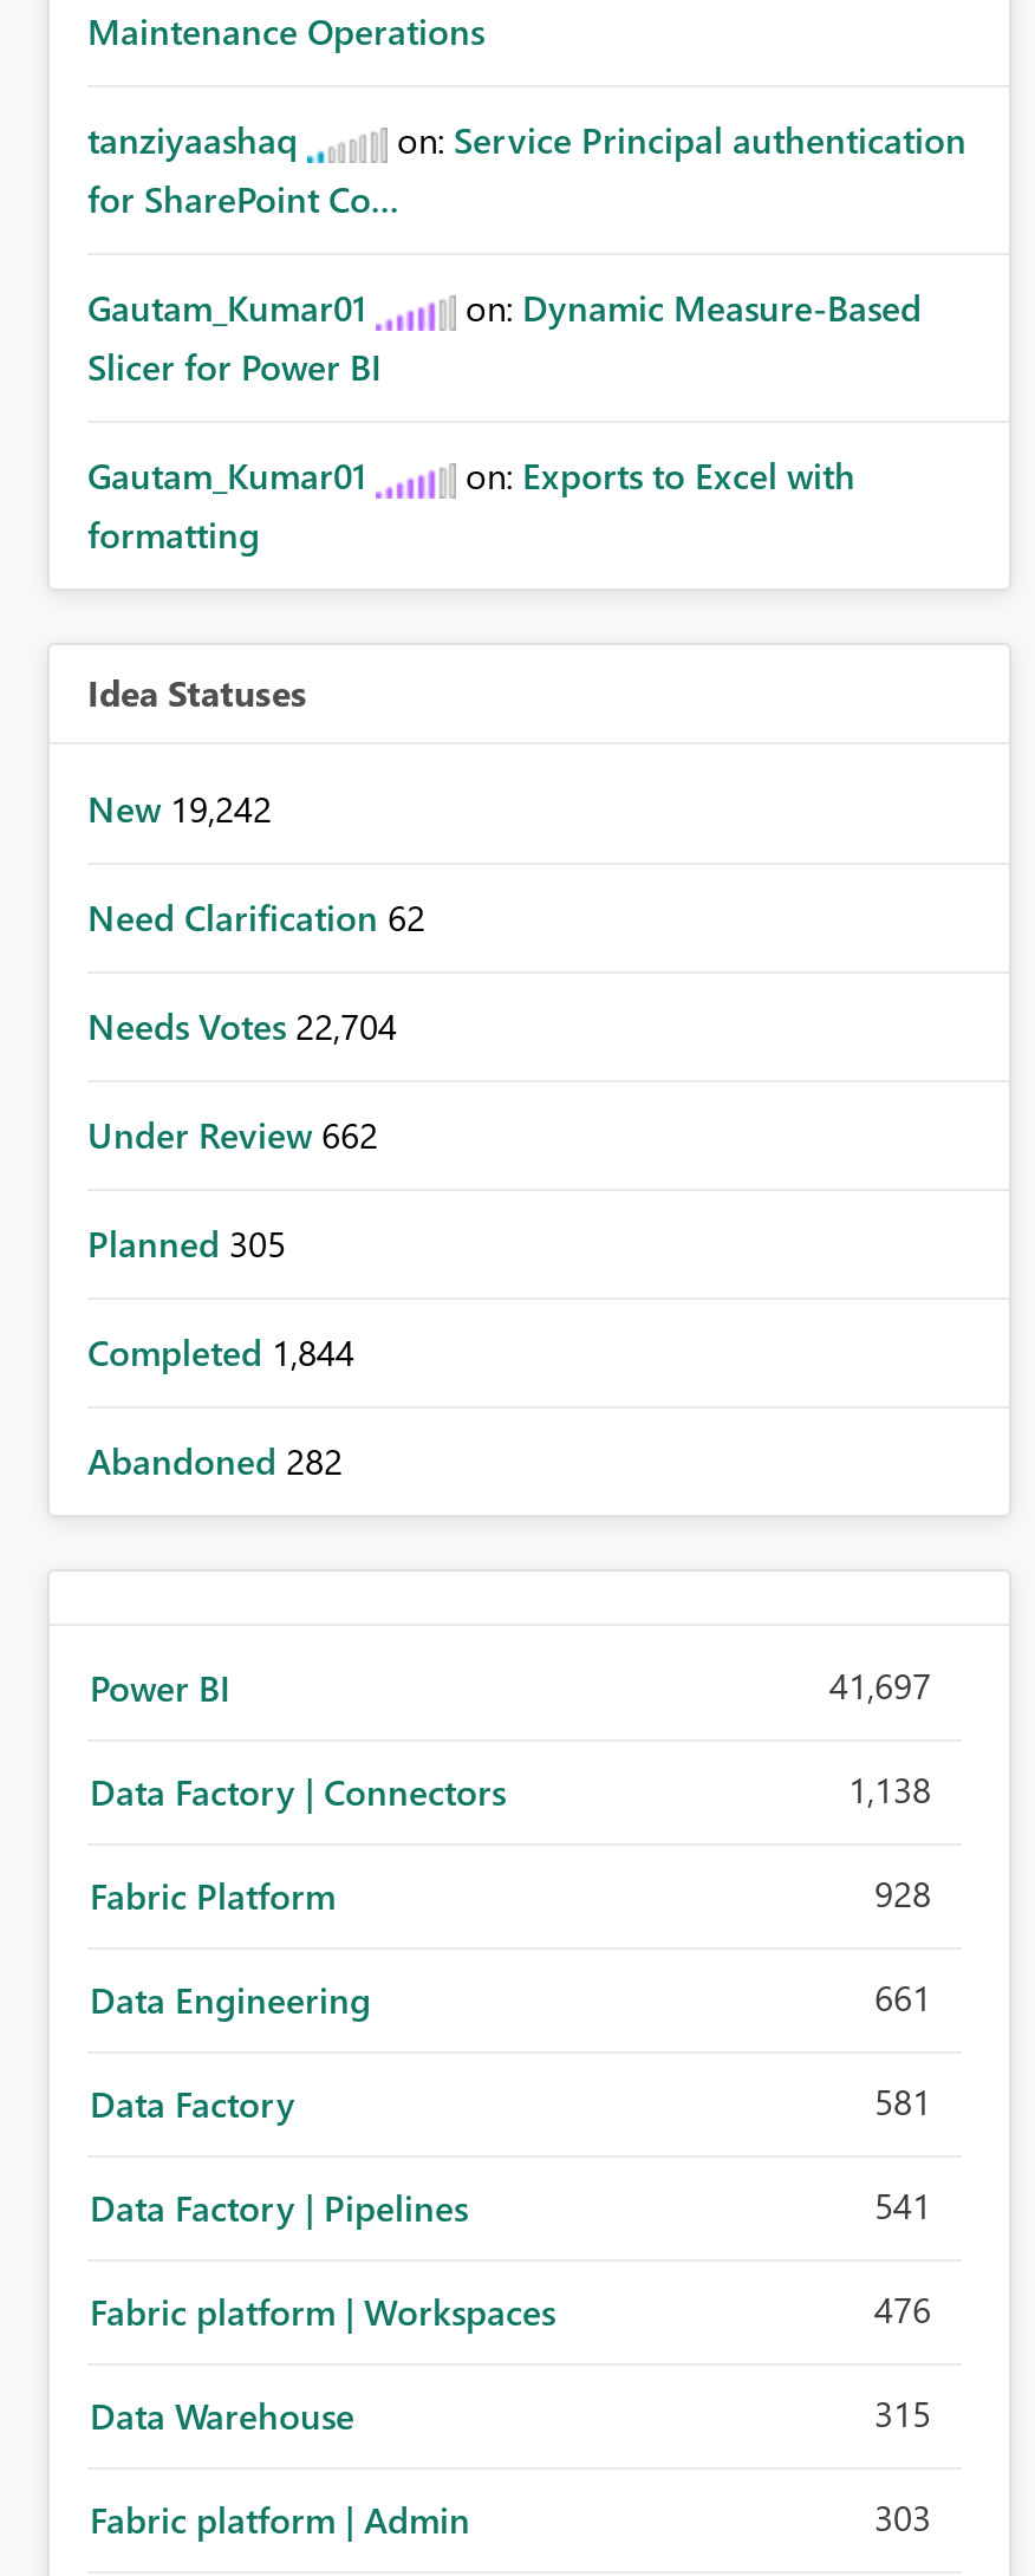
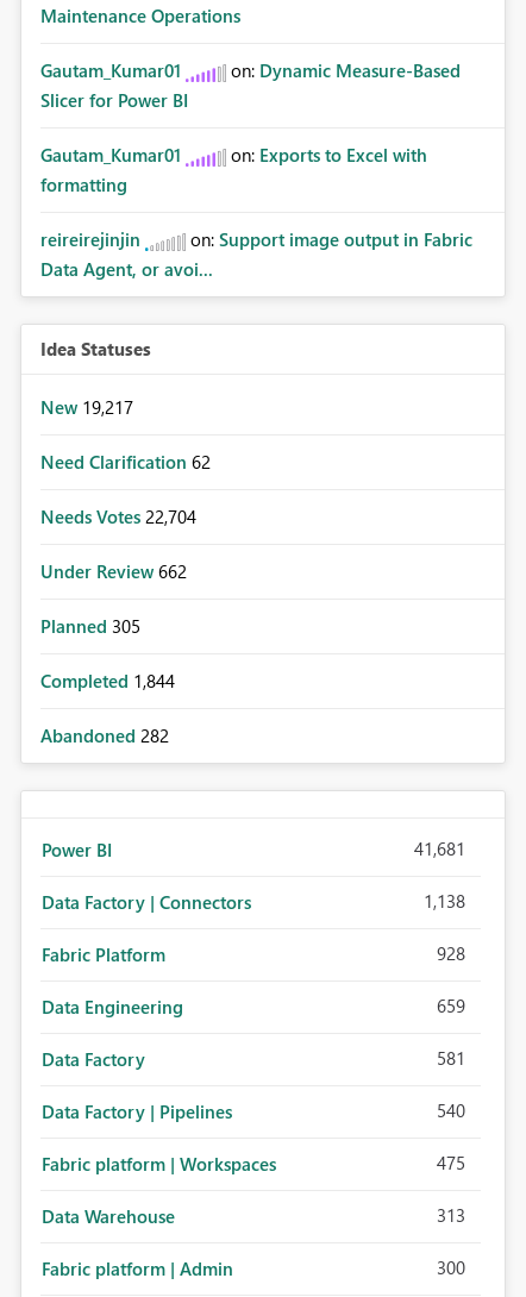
- tanziyaashaq
- on: Service Principal authentication
- for SharePoint Co...

moved up: Gautam_Kumar01 | on: Dynamic Measure-Based | Slicer for Power BI | Gautam_Kumar01 | on: Exports to Excel with | formatting

+ reireirejinjin
+ on: Support image output in Fabric
+ Data Agent, or avoi...

- New 19,242
+ New 19,217

- 41,697
+ 41,681

- 661
+ 659

- 541
+ 540

- 476
+ 475

- 315
+ 313

- 303
+ 300
